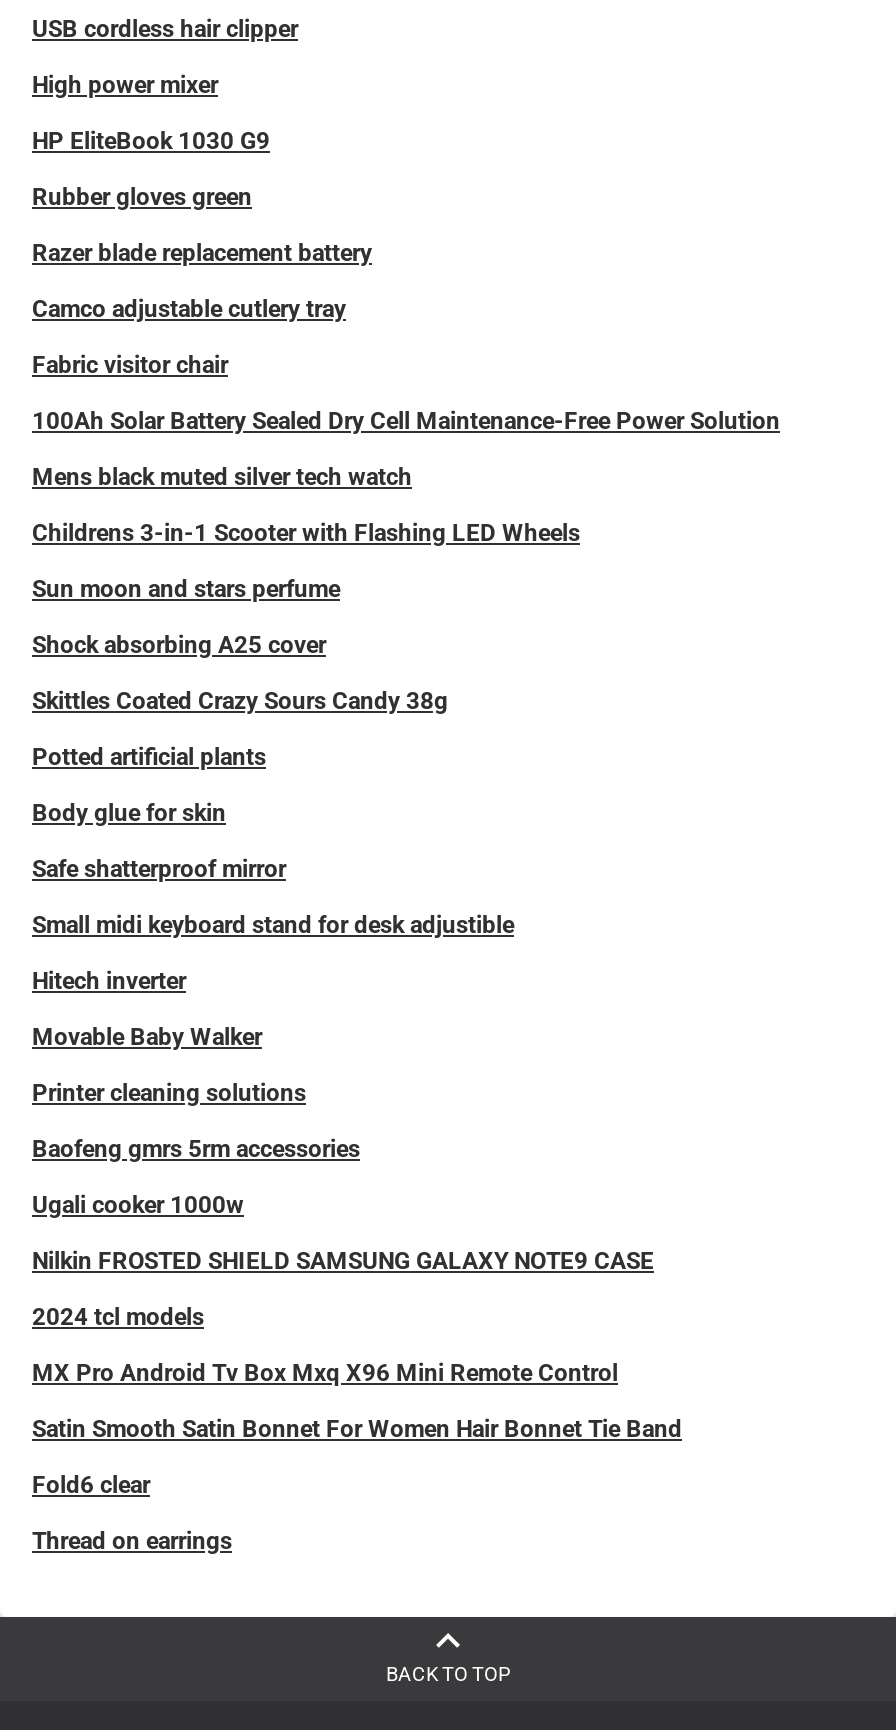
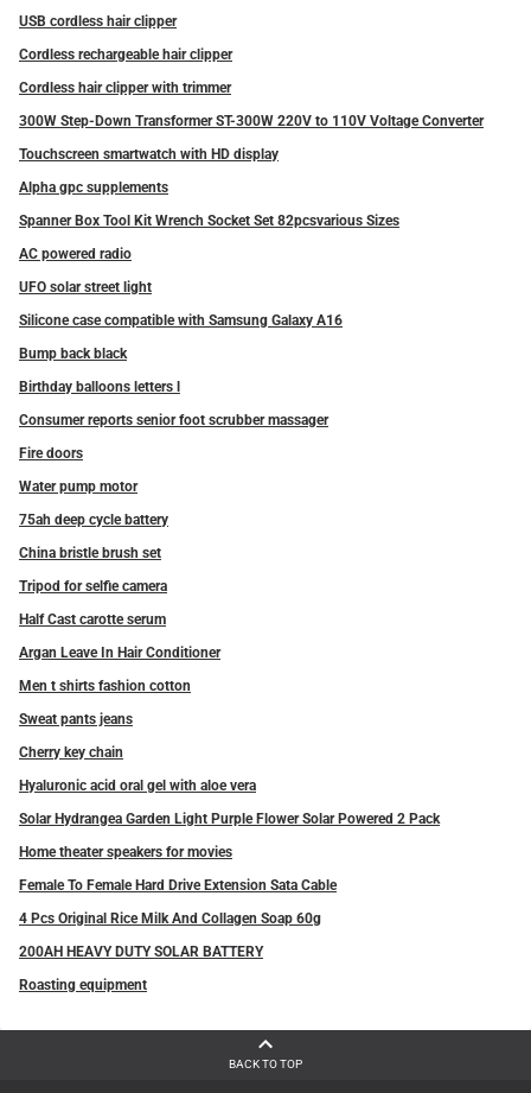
- High power mixer
- HP EliteBook 1030 G9
- Rubber gloves green
- Razer blade replacement battery
- Camco adjustable cutlery tray
- Fabric visitor chair
- 100Ah Solar Battery Sealed Dry Cell Maintenance-Free Power Solution
- Mens black muted silver tech watch
- Childrens 3-in-1 Scooter with Flashing LED Wheels
- Sun moon and stars perfume
- Shock absorbing A25 cover
- Skittles Coated Crazy Sours Candy 38g
- Potted artificial plants
- Body glue for skin
- Safe shatterproof mirror
- Small midi keyboard stand for desk adjustible
- Hitech inverter
- Movable Baby Walker
- Printer cleaning solutions
- Baofeng gmrs 5rm accessories
- Ugali cooker 1000w
- Nilkin FROSTED SHIELD SAMSUNG GALAXY NOTE9 CASE
- 2024 tcl models
- MX Pro Android Tv Box Mxq X96 Mini Remote Control
- Satin Smooth Satin Bonnet For Women Hair Bonnet Tie Band
- Fold6 clear
- Thread on earrings
+ Cordless rechargeable hair clipper
+ Cordless hair clipper with trimmer
+ 300W Step-Down Transformer ST-300W 220V to 110V Voltage Converter
+ Touchscreen smartwatch with HD display
+ Alpha gpc supplements
+ Spanner Box Tool Kit Wrench Socket Set 82pcsvarious Sizes
+ AC powered radio
+ UFO solar street light
+ Silicone case compatible with Samsung Galaxy A16
+ Bump back black
+ Birthday balloons letters l
+ Consumer reports senior foot scrubber massager
+ Fire doors
+ Water pump motor
+ 75ah deep cycle battery
+ China bristle brush set
+ Tripod for selfie camera
+ Half Cast carotte serum
+ Argan Leave In Hair Conditioner
+ Men t shirts fashion cotton
+ Sweat pants jeans
+ Cherry key chain
+ Hyaluronic acid oral gel with aloe vera
+ Solar Hydrangea Garden Light Purple Flower Solar Powered 2 Pack
+ Home theater speakers for movies
+ Female To Female Hard Drive Extension Sata Cable
+ 4 Pcs Original Rice Milk And Collagen Soap 60g
+ 200AH HEAVY DUTY SOLAR BATTERY
+ Roasting equipment
